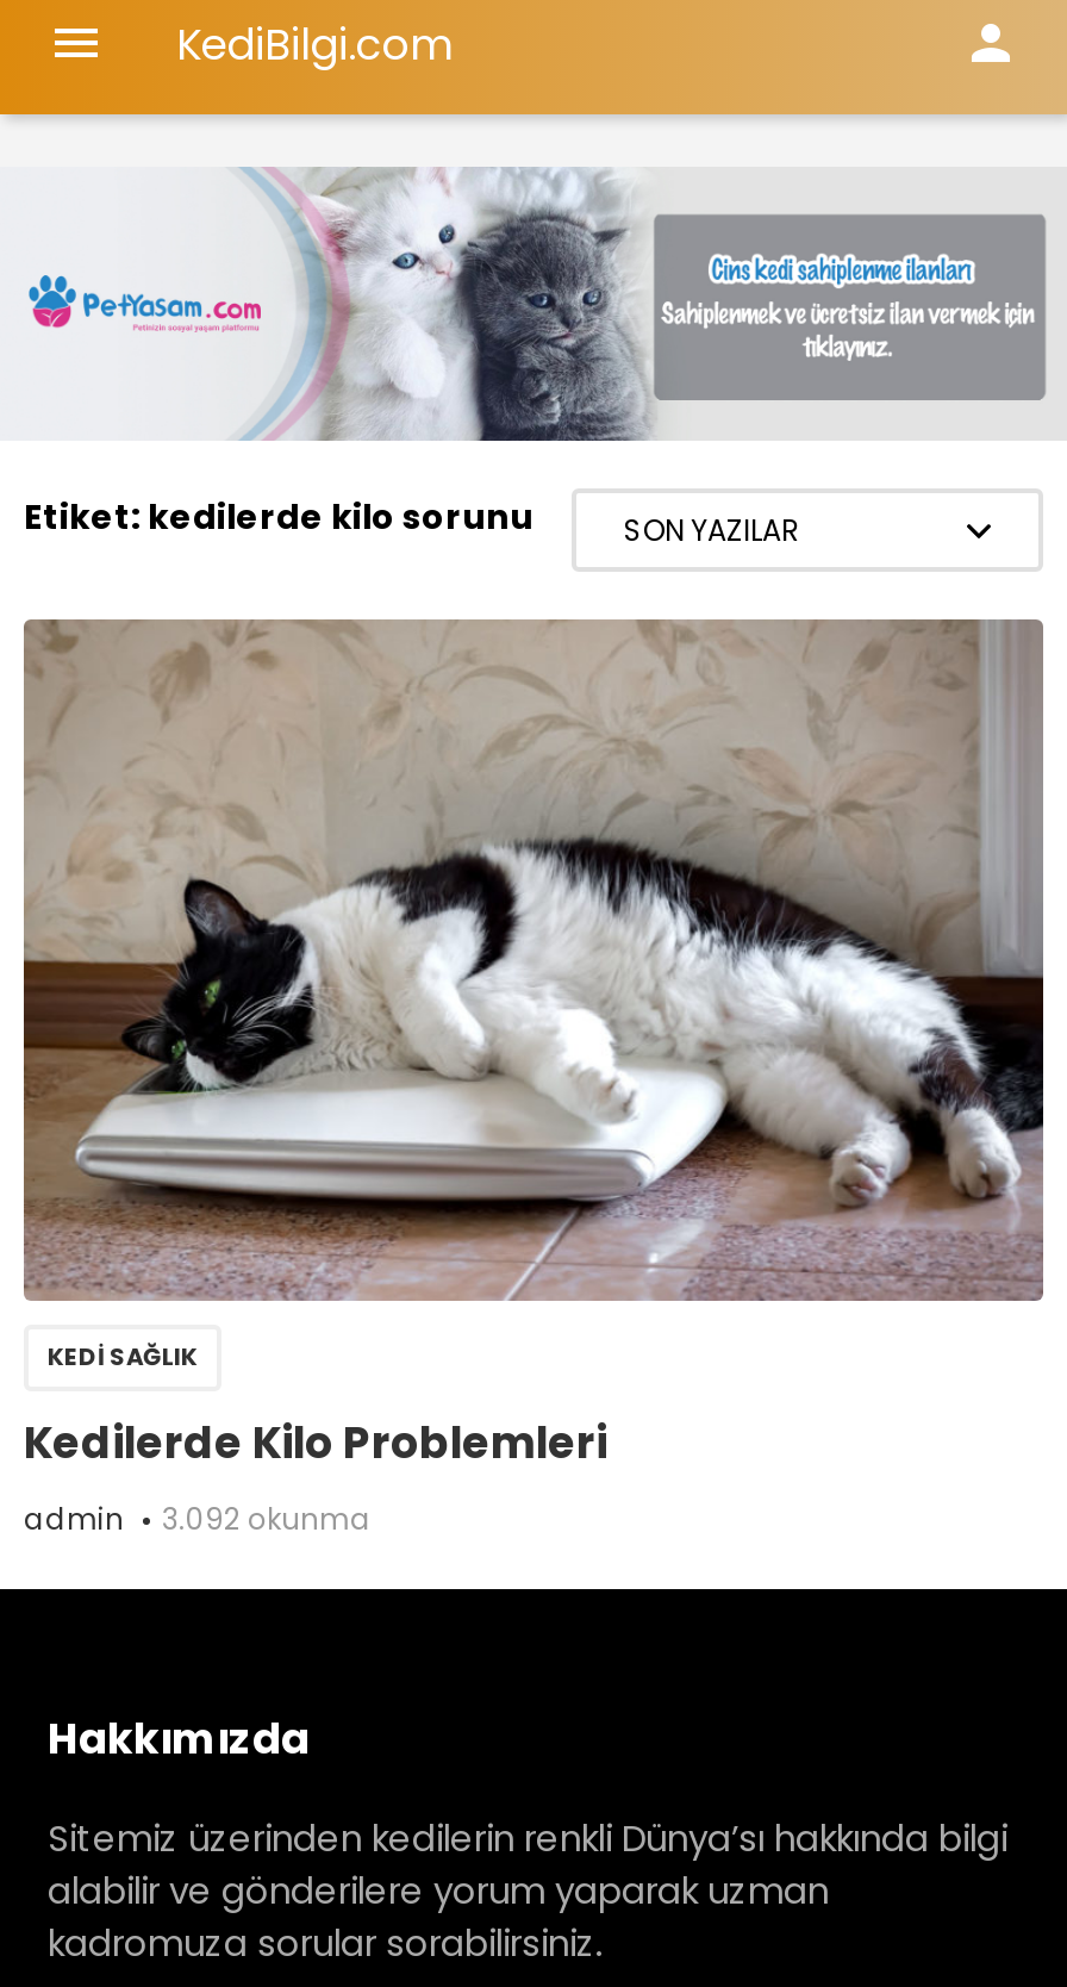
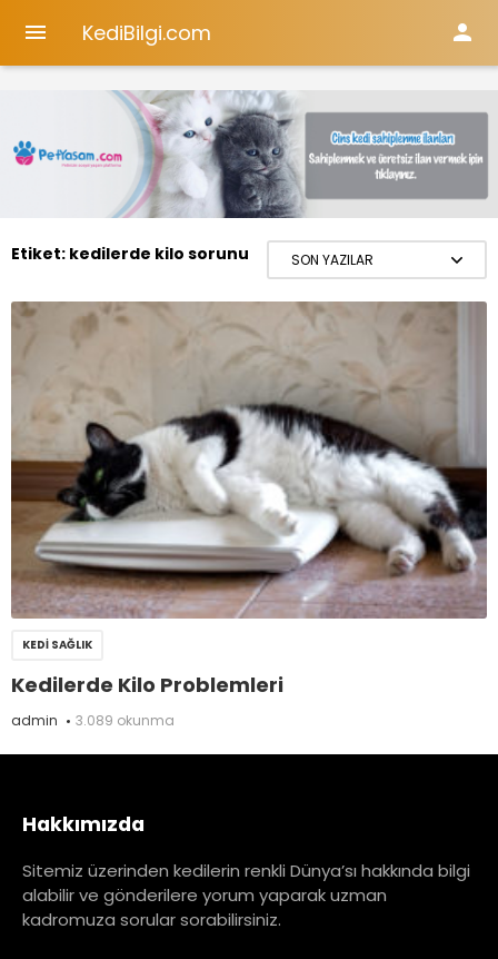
- admin 3.092 okunma
+ admin 3.089 okunma
